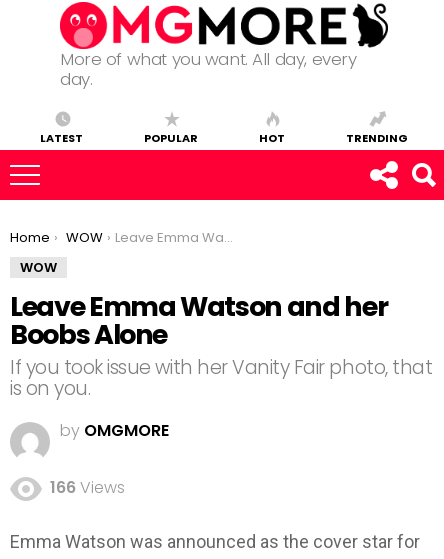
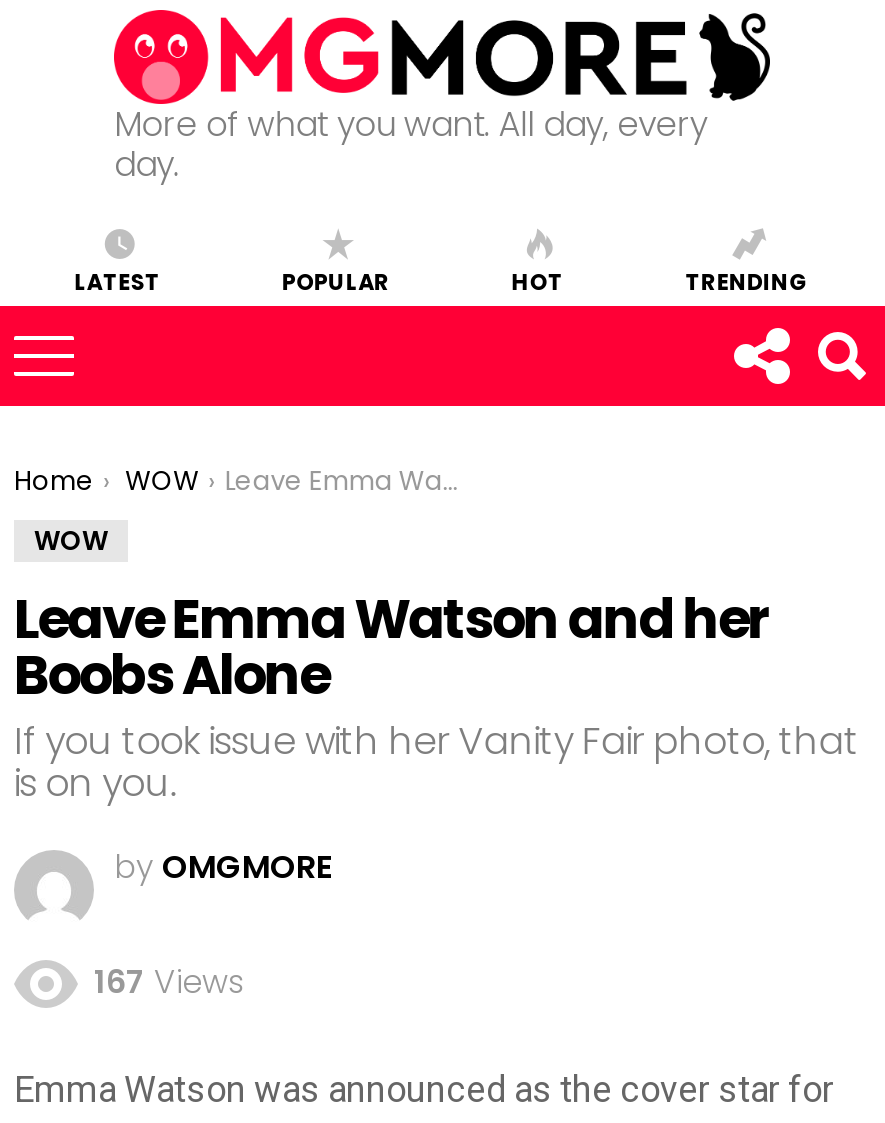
- 166 Views
+ 167 Views
